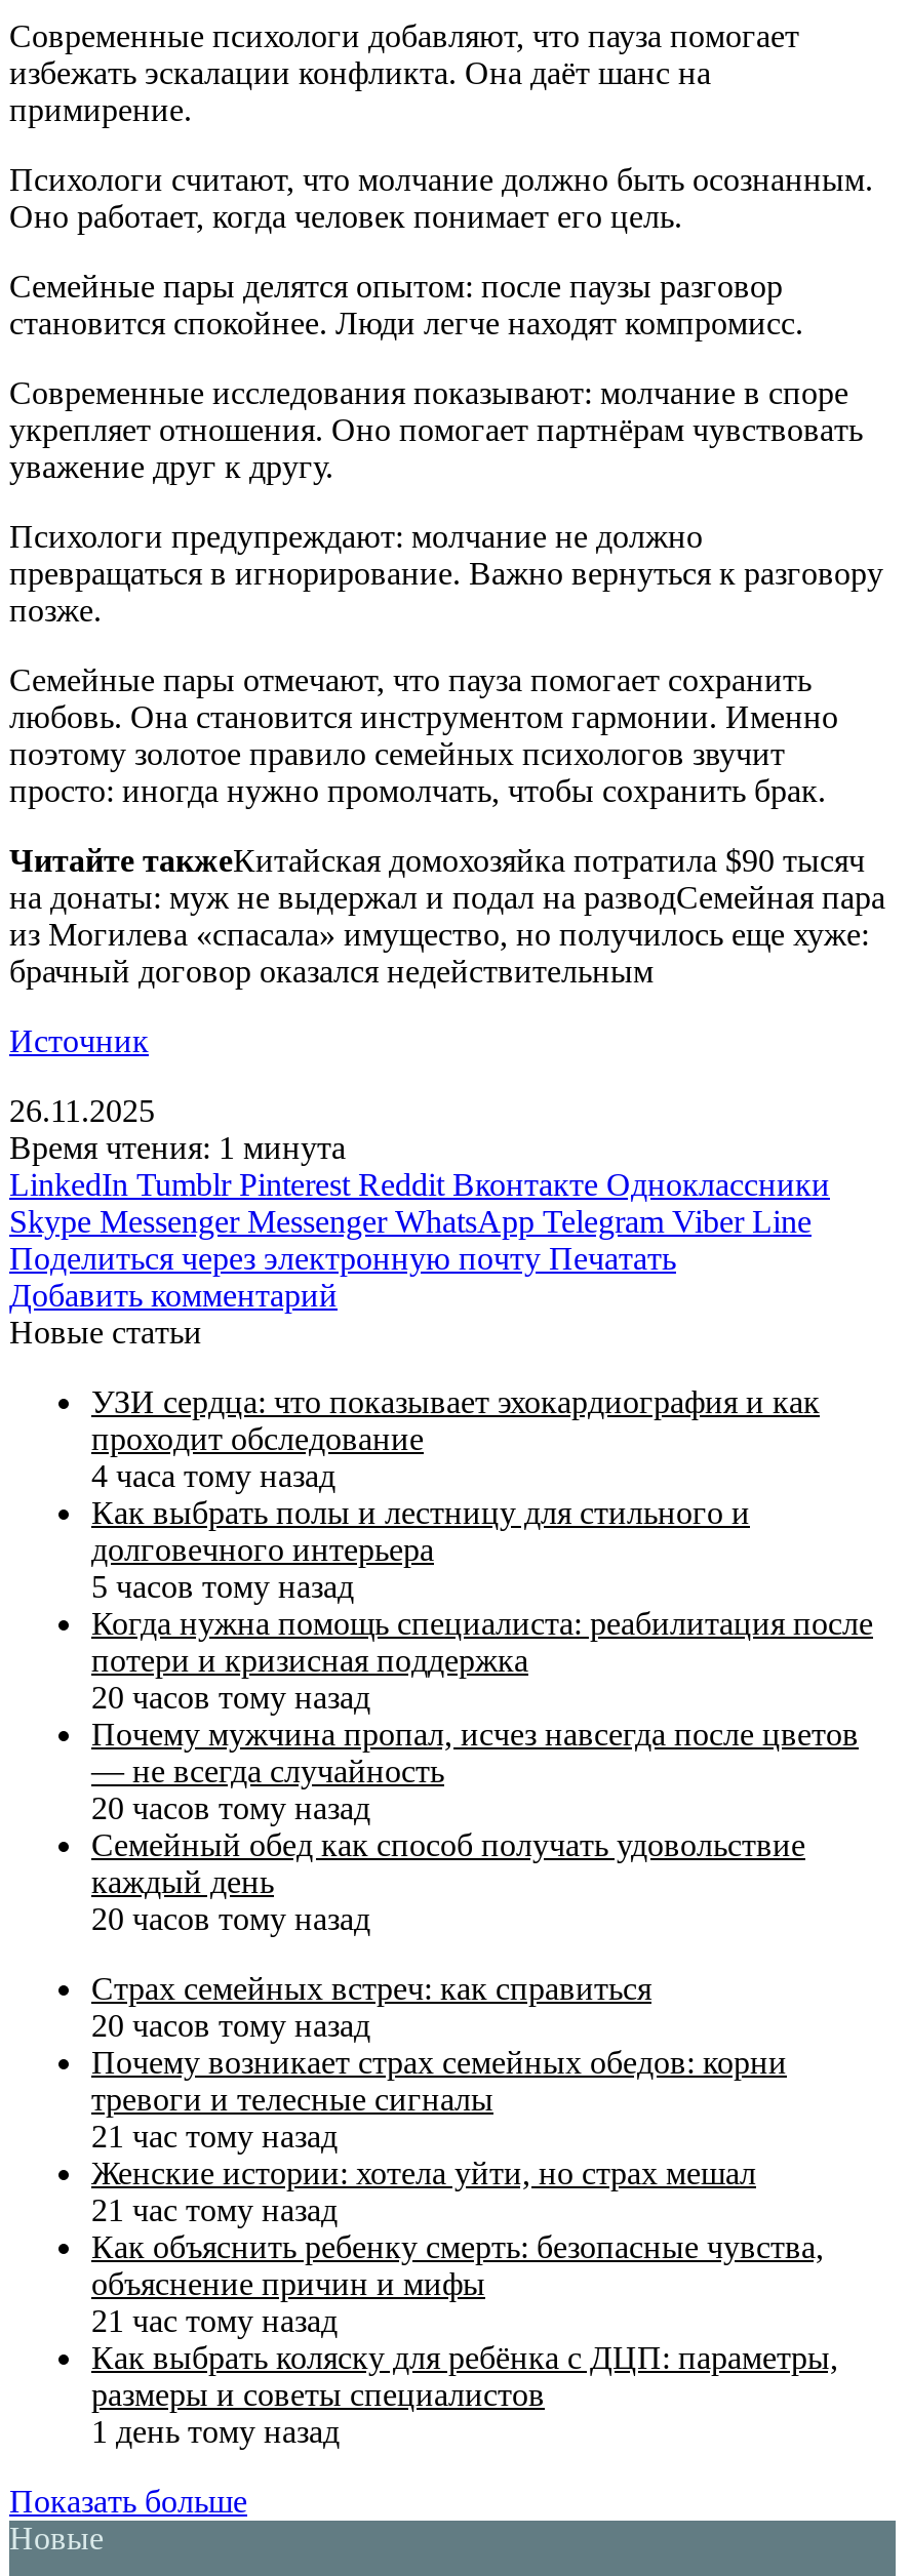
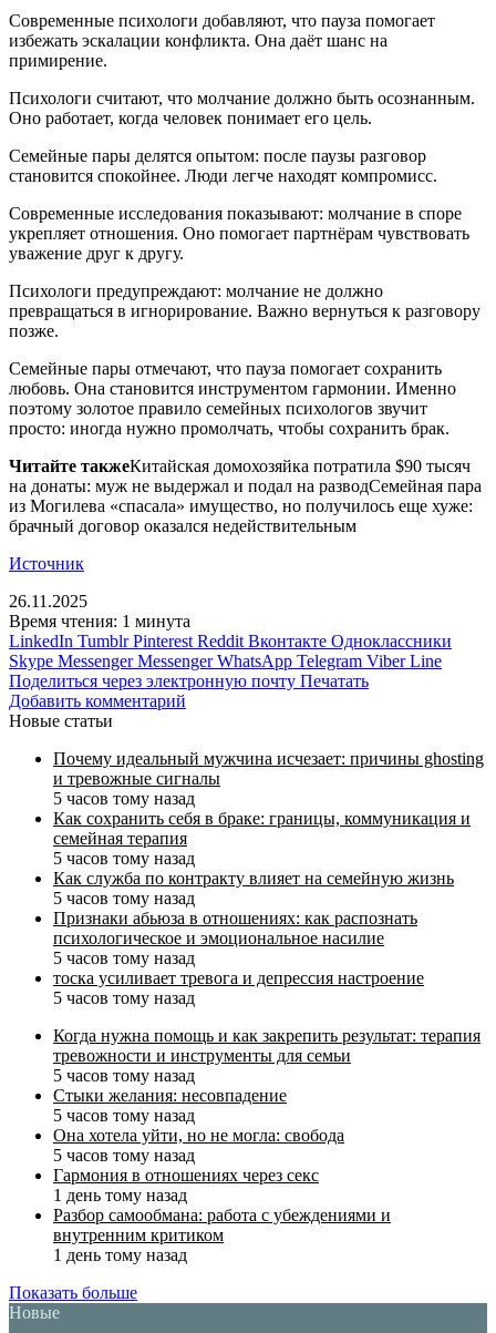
- УЗИ сердца: что показывает эхокардиография и как
- проходит обследование
- 4 часа тому назад
- Как выбрать полы и лестницу для стильного и
- долговечного интерьера
+ Почему идеальный мужчина исчезает: причины ghosting
+ и тревожные сигналы

- Когда нужна помощь специалиста: реабилитация после
- потери и кризисная поддержка
- 20 часов тому назад
- Почему мужчина пропал, исчез навсегда после цветов
- — не всегда случайность
- 20 часов тому назад
- Семейный обед как способ получать удовольствие
- каждый день
- 20 часов тому назад
+ Как сохранить себя в браке: границы, коммуникация и
+ семейная терапия
+ 5 часов тому назад
+ Как служба по контракту влияет на семейную жизнь
+ 5 часов тому назад
+ Признаки абьюза в отношениях: как распознать
+ психологическое и эмоциональное насилие
+ 5 часов тому назад
+ тоска усиливает тревога и депрессия настроение
+ 5 часов тому назад

- Страх семейных встреч: как справиться
- 20 часов тому назад
- Почему возникает страх семейных обедов: корни
- тревоги и телесные сигналы
- 21 час тому назад
- Женские истории: хотела уйти, но страх мешал
- 21 час тому назад
- Как объяснить ребенку смерть: безопасные чувства,
- объяснение причин и мифы
- 21 час тому назад
- Как выбрать коляску для ребёнка с ДЦП: параметры,
- размеры и советы специалистов
+ Когда нужна помощь и как закрепить результат: терапия
+ тревожности и инструменты для семьи
+ 5 часов тому назад
+ Стыки желания: несовпадение
+ 5 часов тому назад
+ Она хотела уйти, но не могла: свобода
+ 5 часов тому назад
+ Гармония в отношениях через секс
+ 1 день тому назад
+ Разбор самообмана: работа с убеждениями и
+ внутренним критиком
